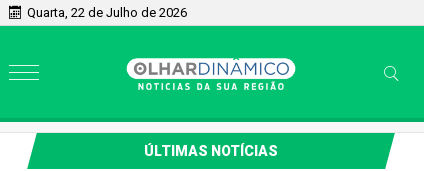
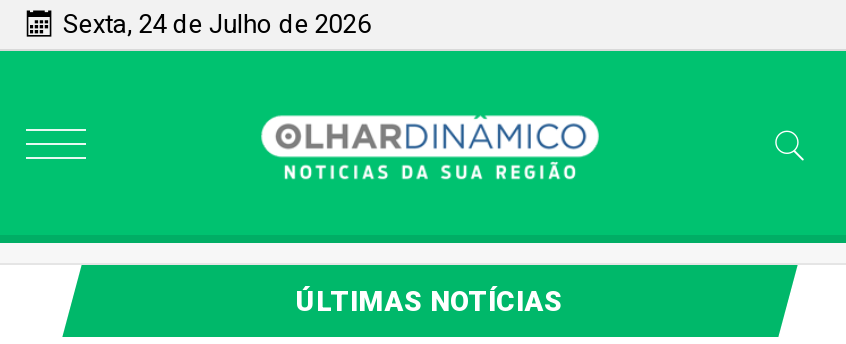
- Quarta, 22 de Julho de 2026
+ Sexta, 24 de Julho de 2026
